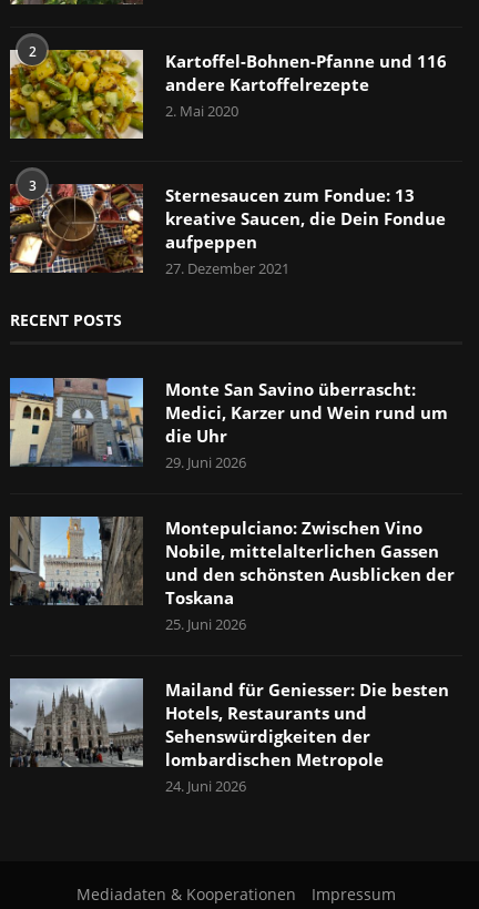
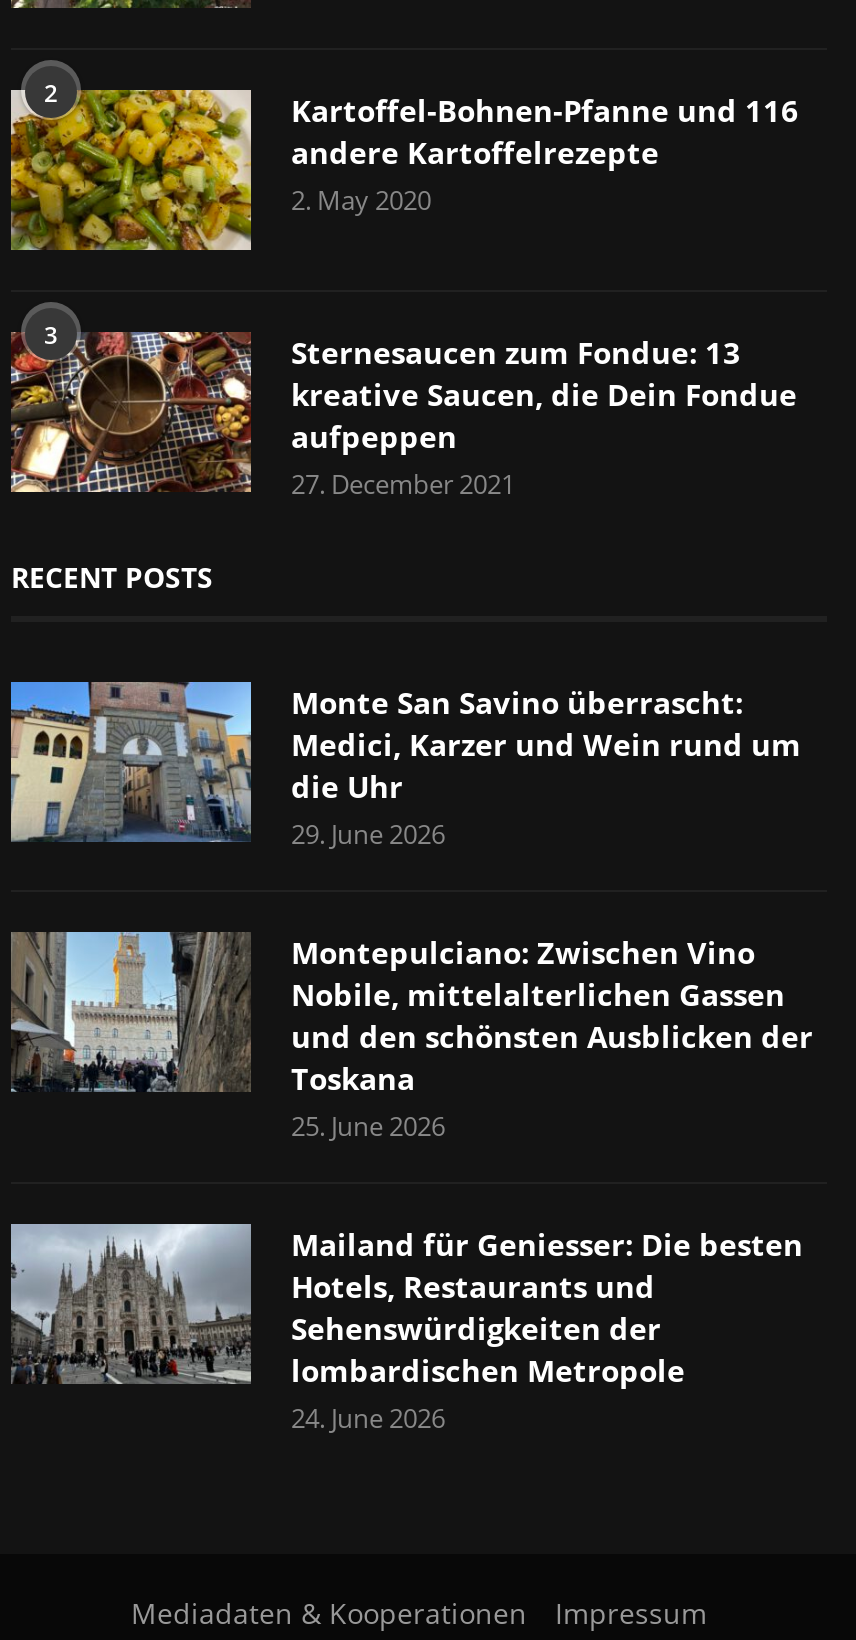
- 2. Mai 2020
+ 2. May 2020

- 27. Dezember 2021
+ 27. December 2021

- 29. Juni 2026
+ 29. June 2026

- 25. Juni 2026
+ 25. June 2026

- 24. Juni 2026
+ 24. June 2026
